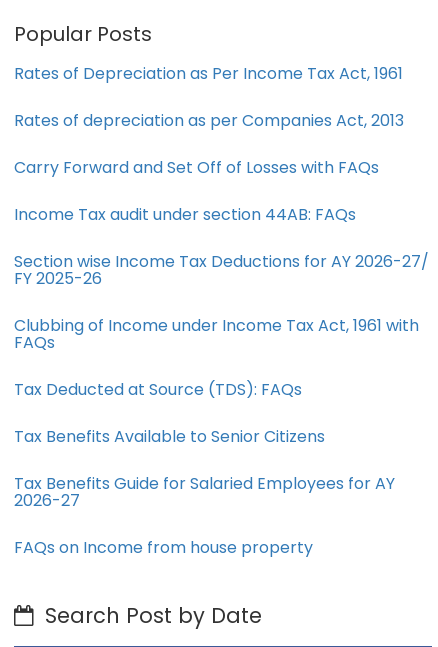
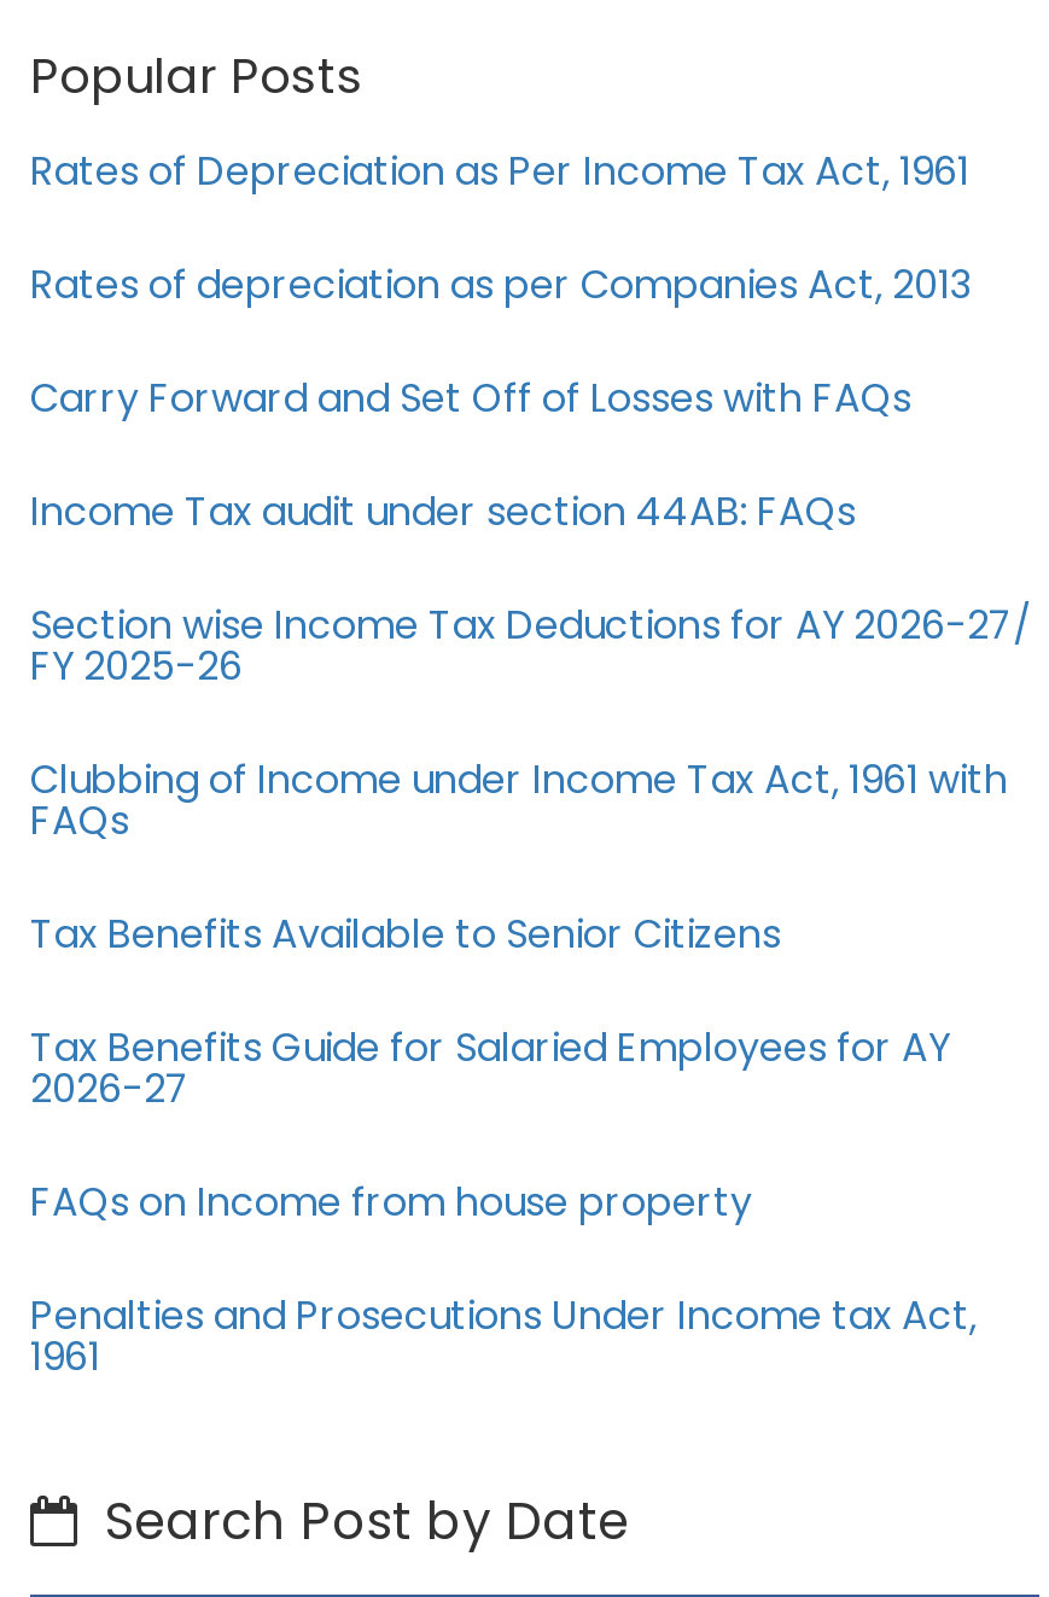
- Tax Deducted at Source (TDS): FAQs

moved up: Tax Benefits Available to Senior Citizens | Tax Benefits Guide for Salaried Employees for AY | 2026-27 | FAQs on Income from house property

+ Penalties and Prosecutions Under Income tax Act,
+ 1961
